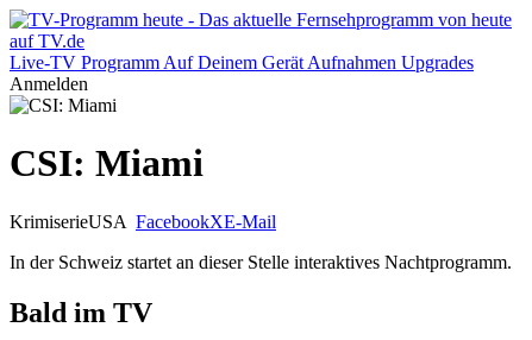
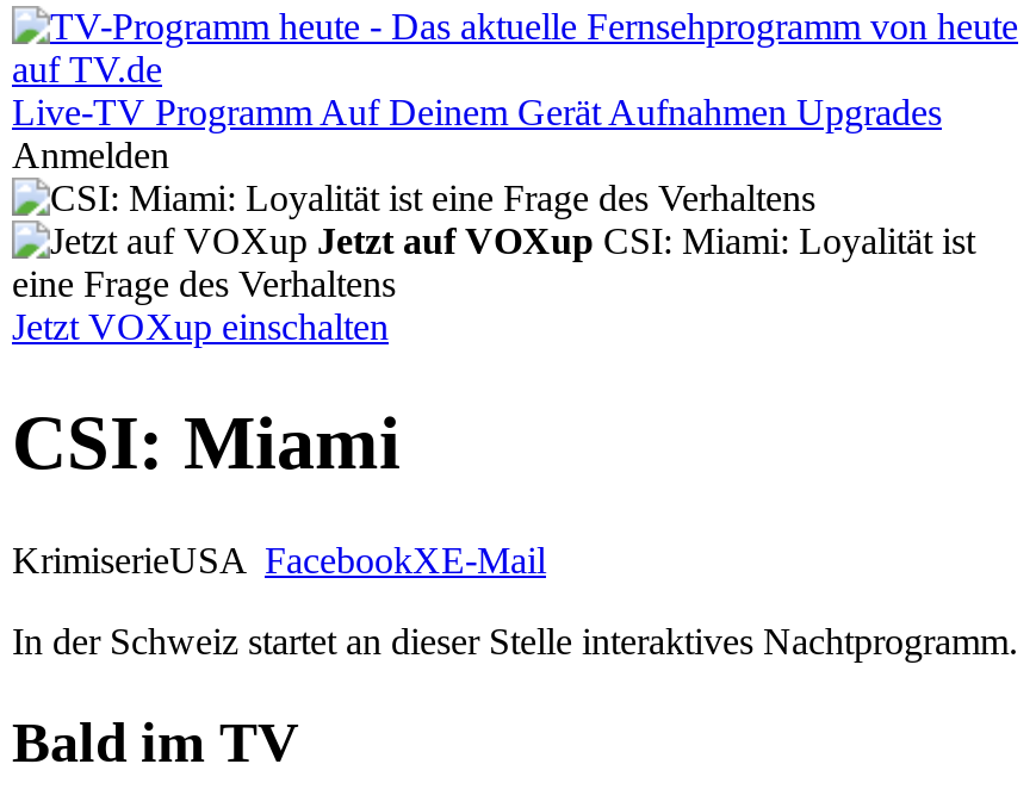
+ Jetzt auf VOXup CSI: Miami: Loyalität ist
+ eine Frage des Verhaltens
+ Jetzt VOXup einschalten
